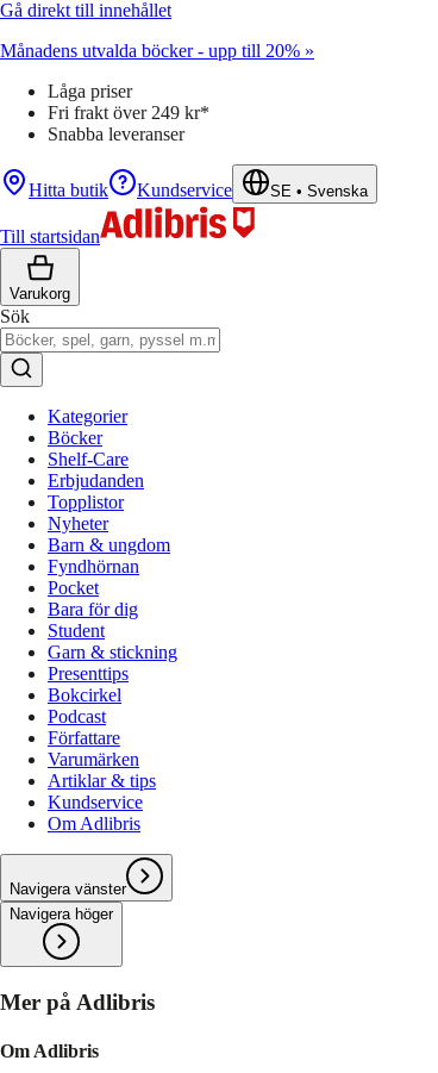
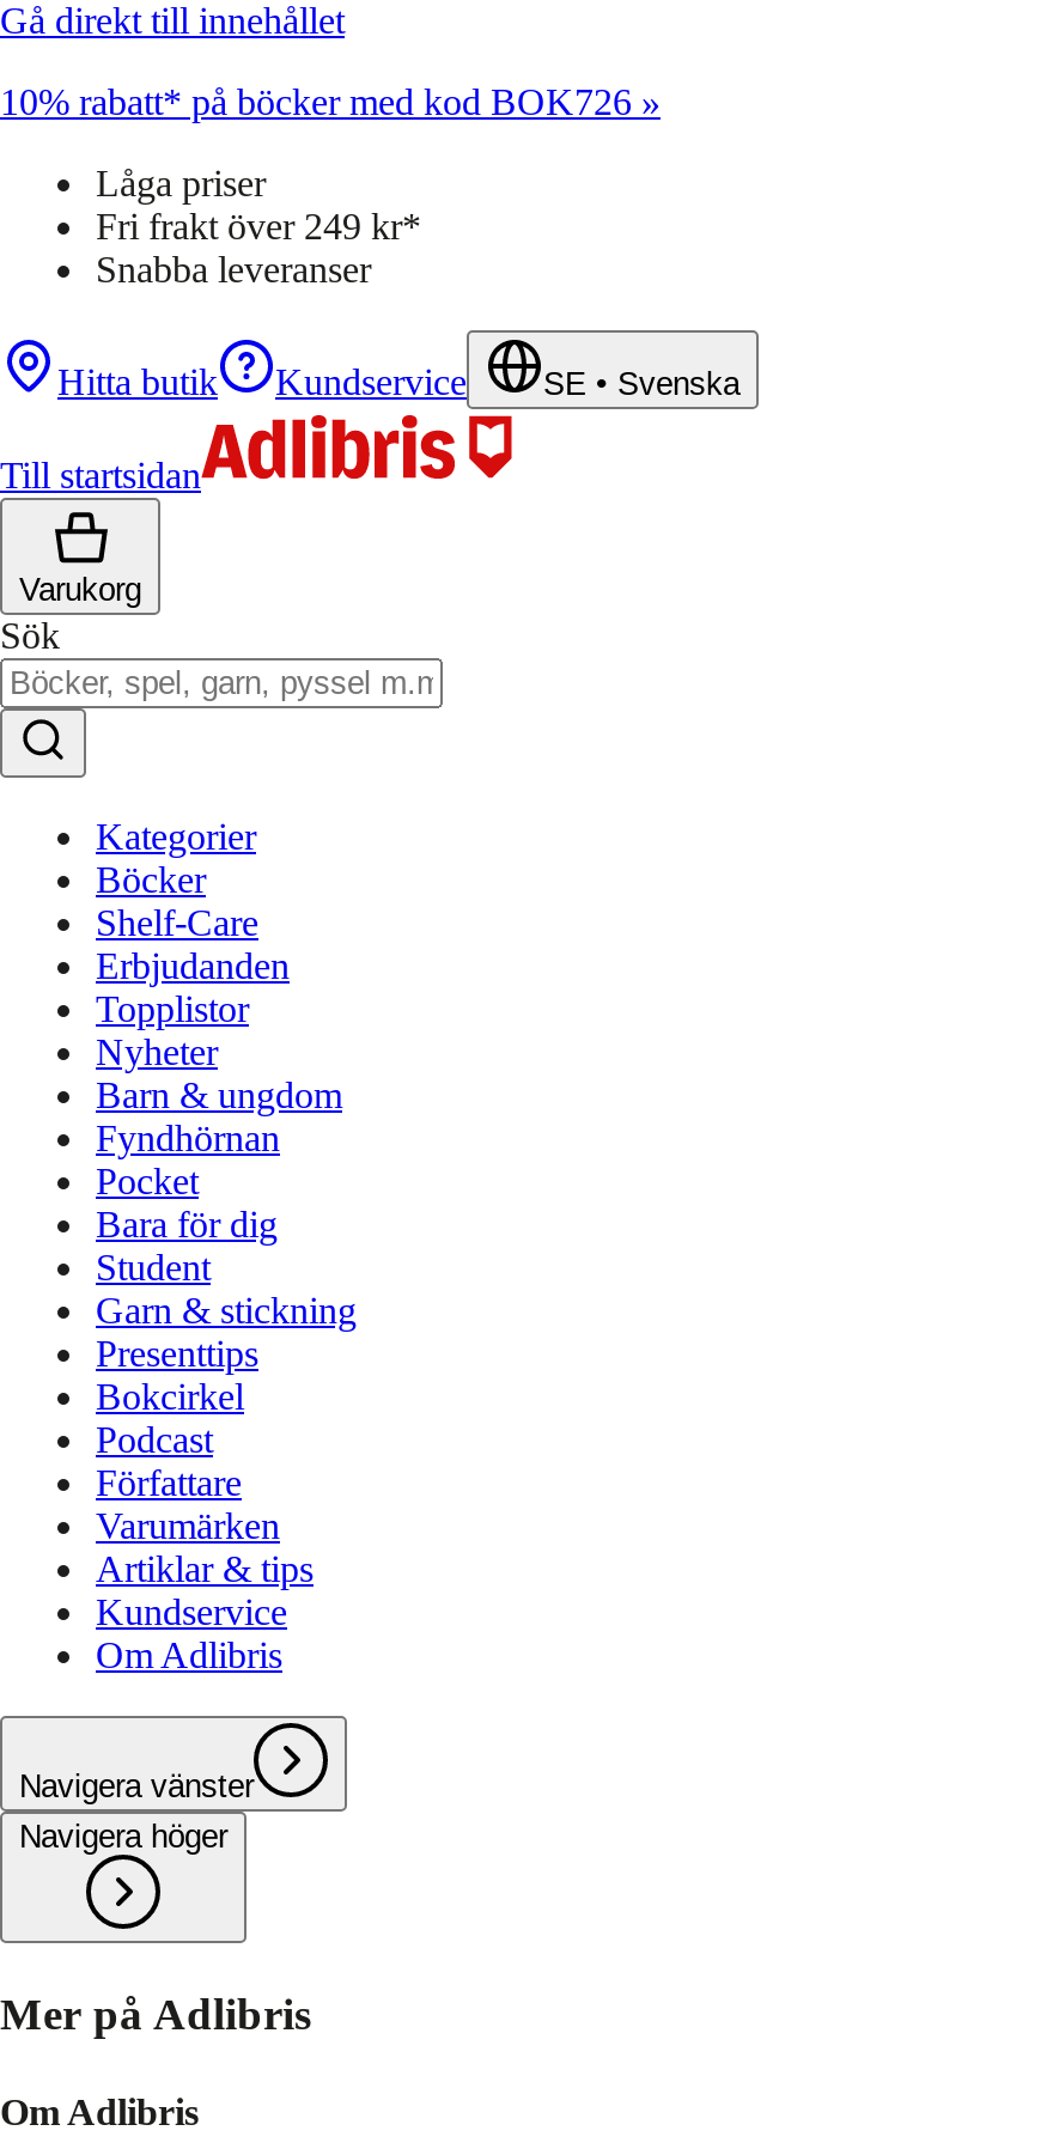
- Månadens utvalda böcker - upp till 20% »
+ 10% rabatt* på böcker med kod BOK726 »
